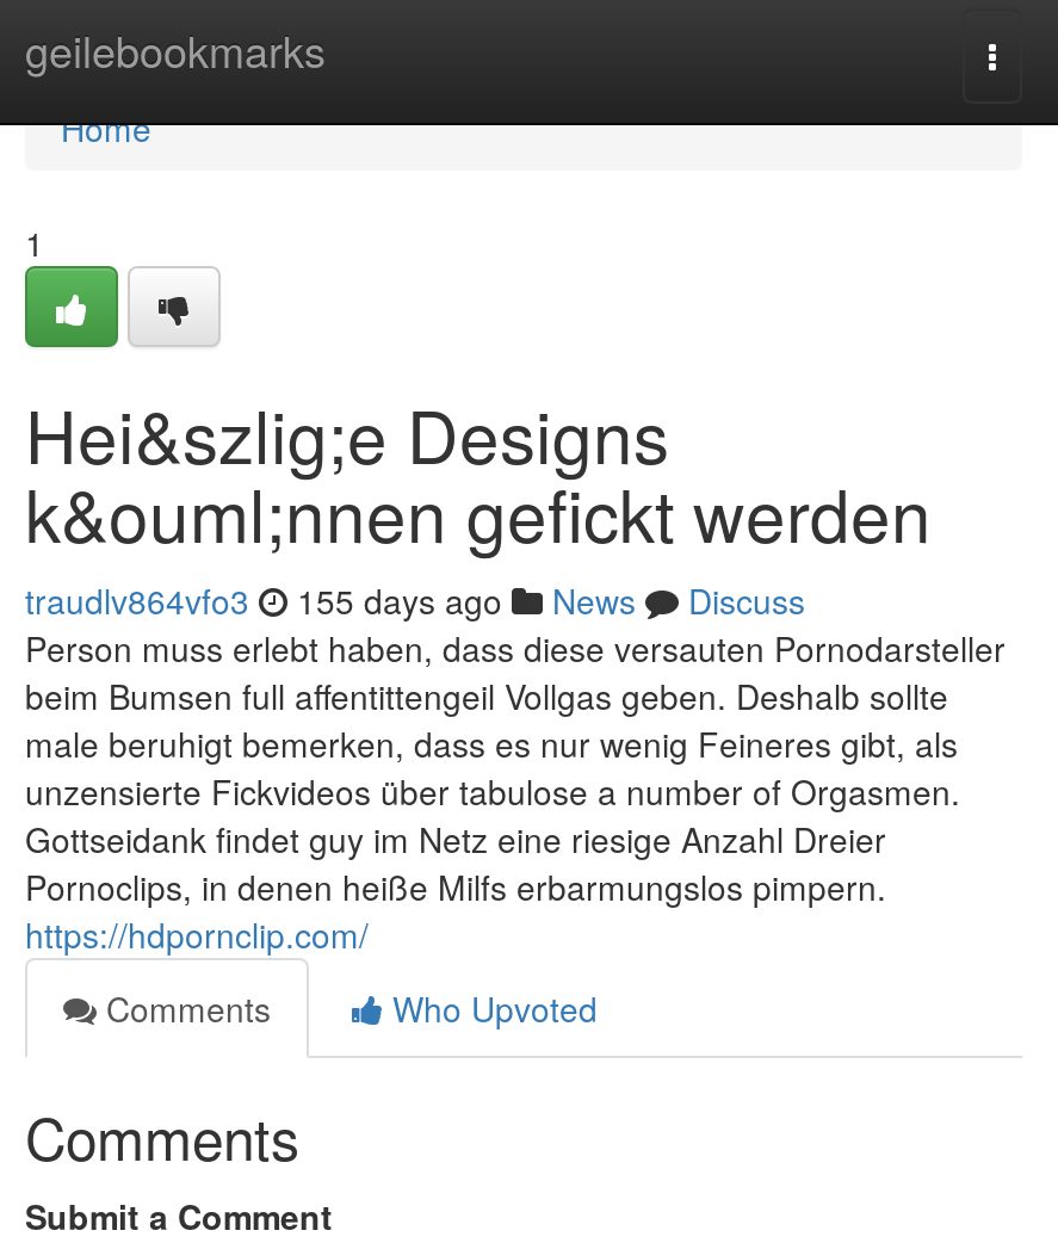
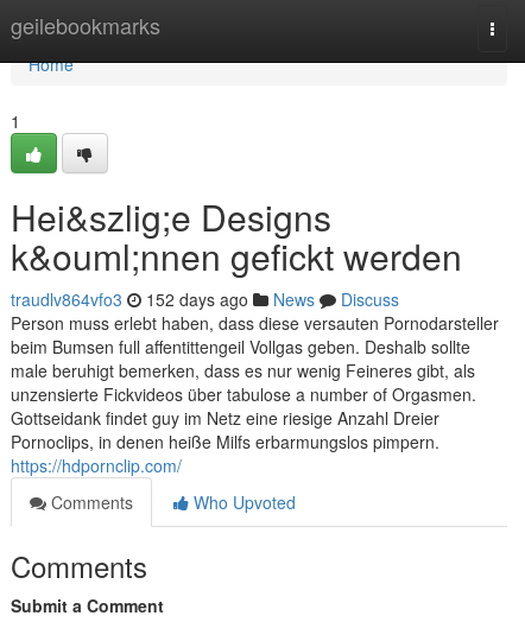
- traudlv864vfo3 155 days ago News Discuss
+ traudlv864vfo3 152 days ago News Discuss
